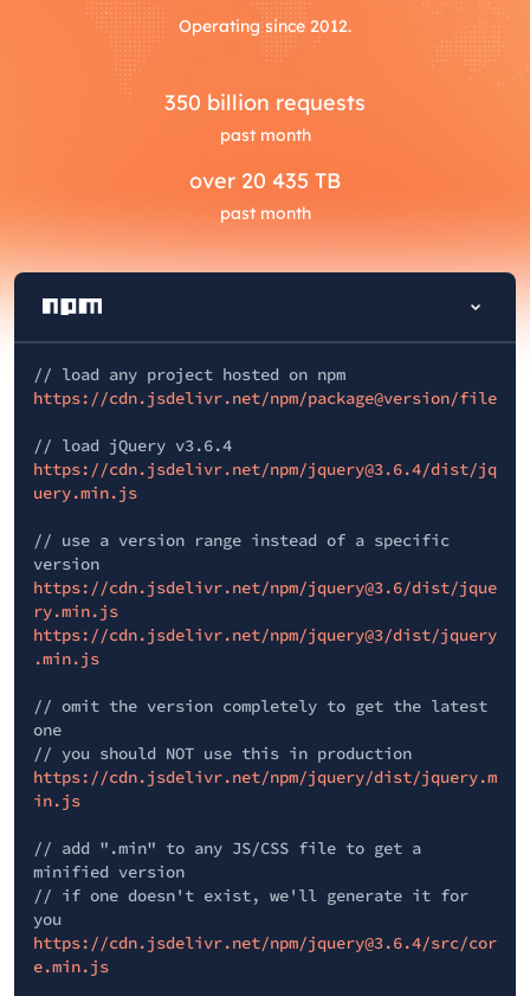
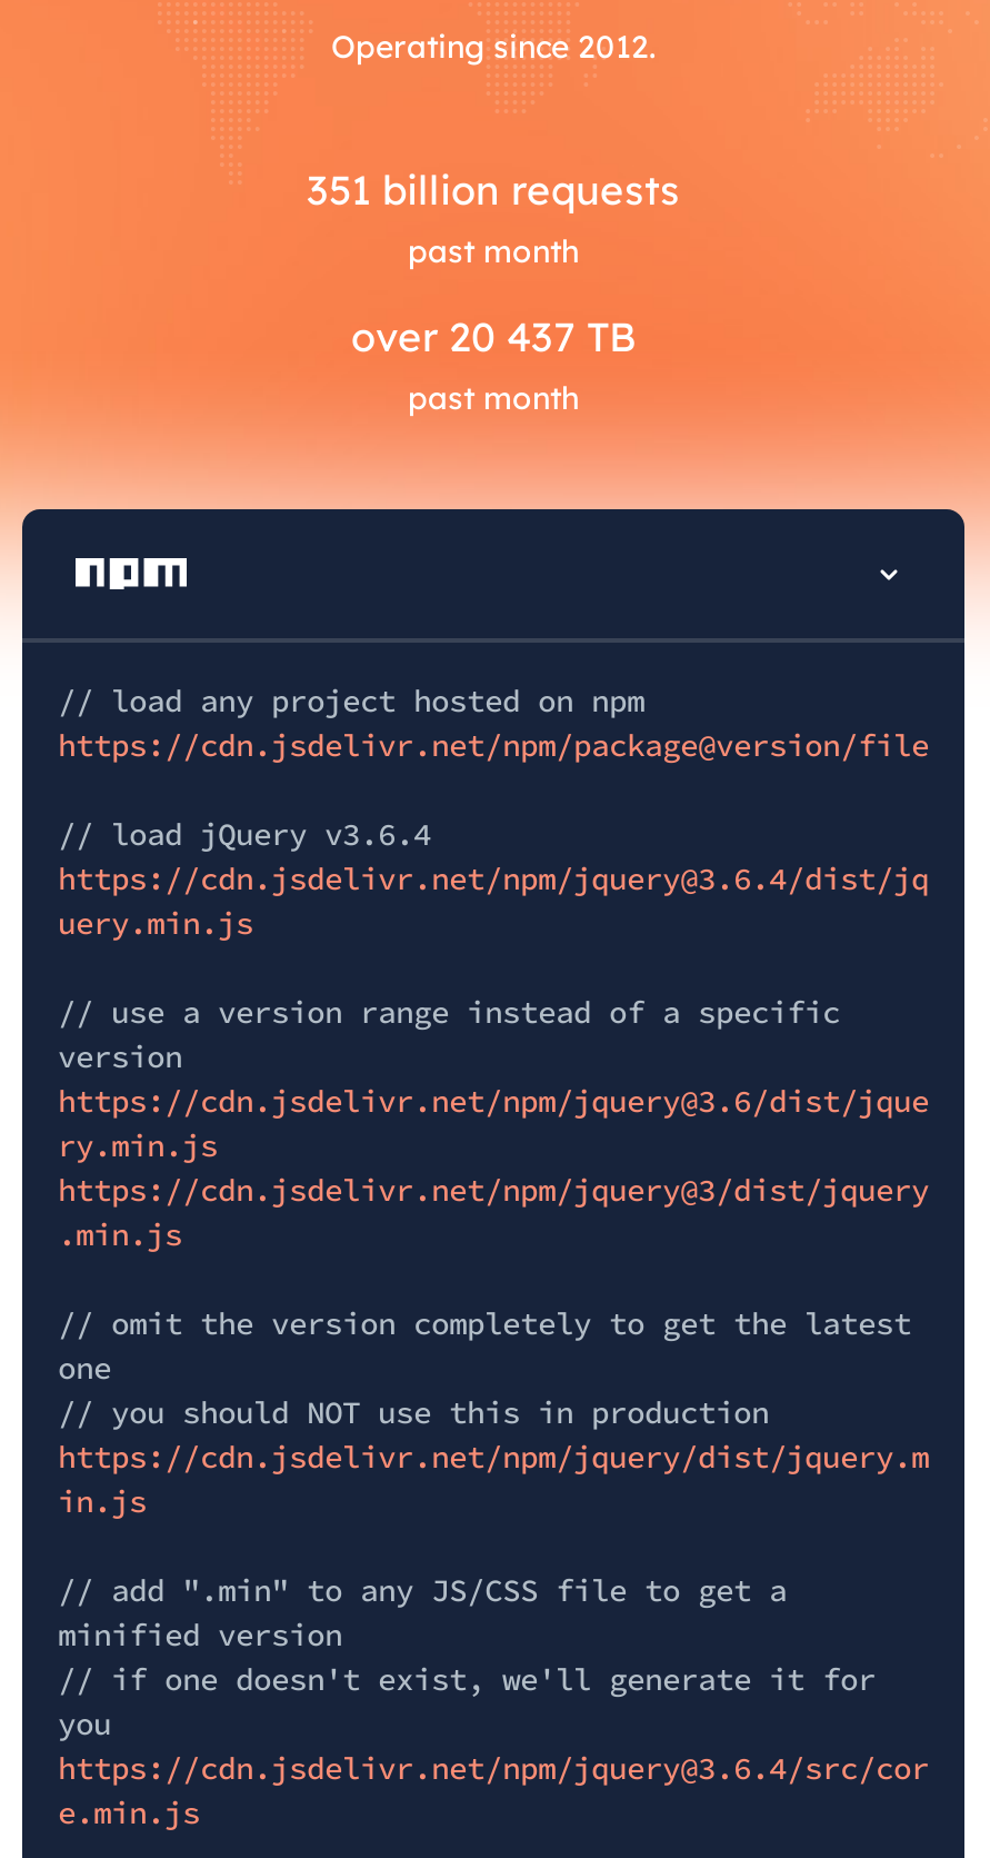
- 350 billion requests
+ 351 billion requests

- over 20 435 TB
+ over 20 437 TB
